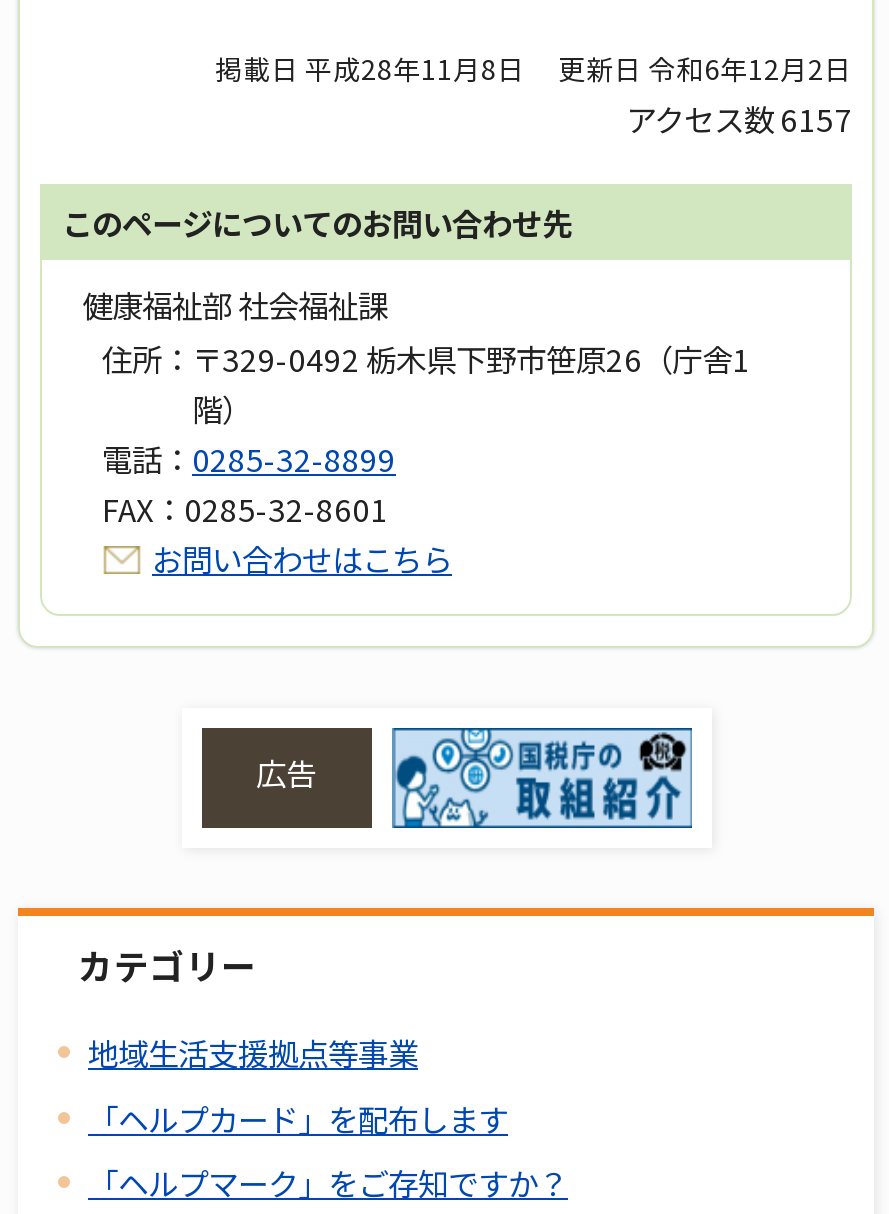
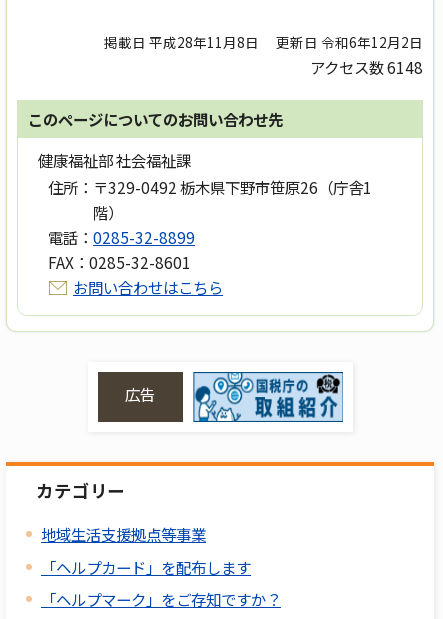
- アクセス数6157
+ アクセス数6148
